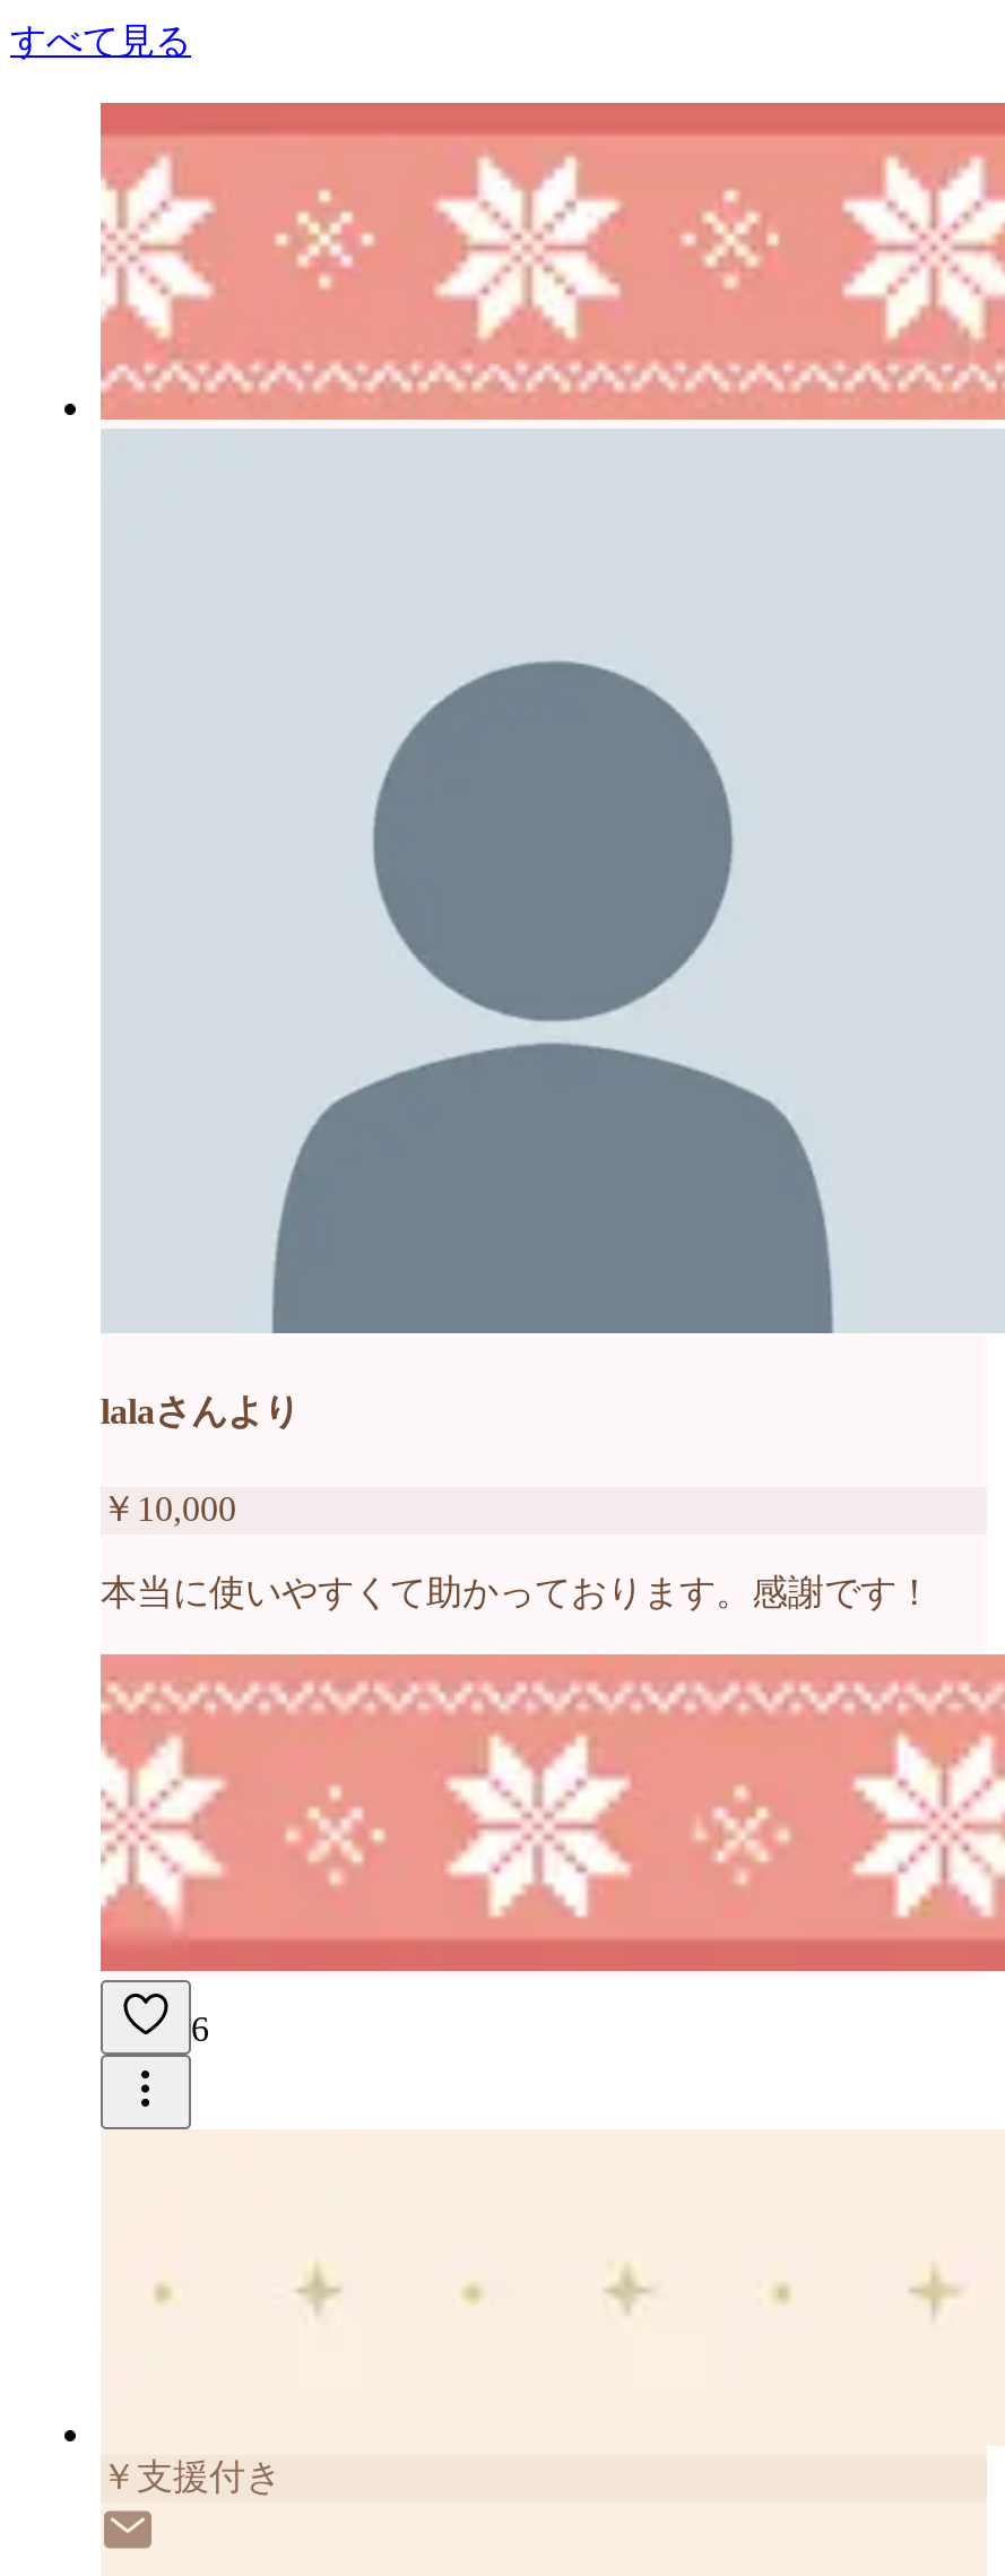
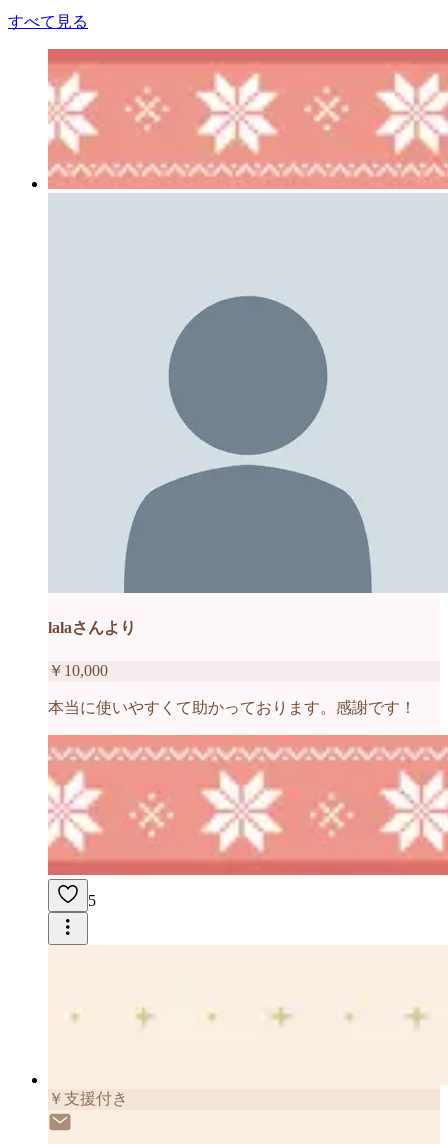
- 6
+ 5
